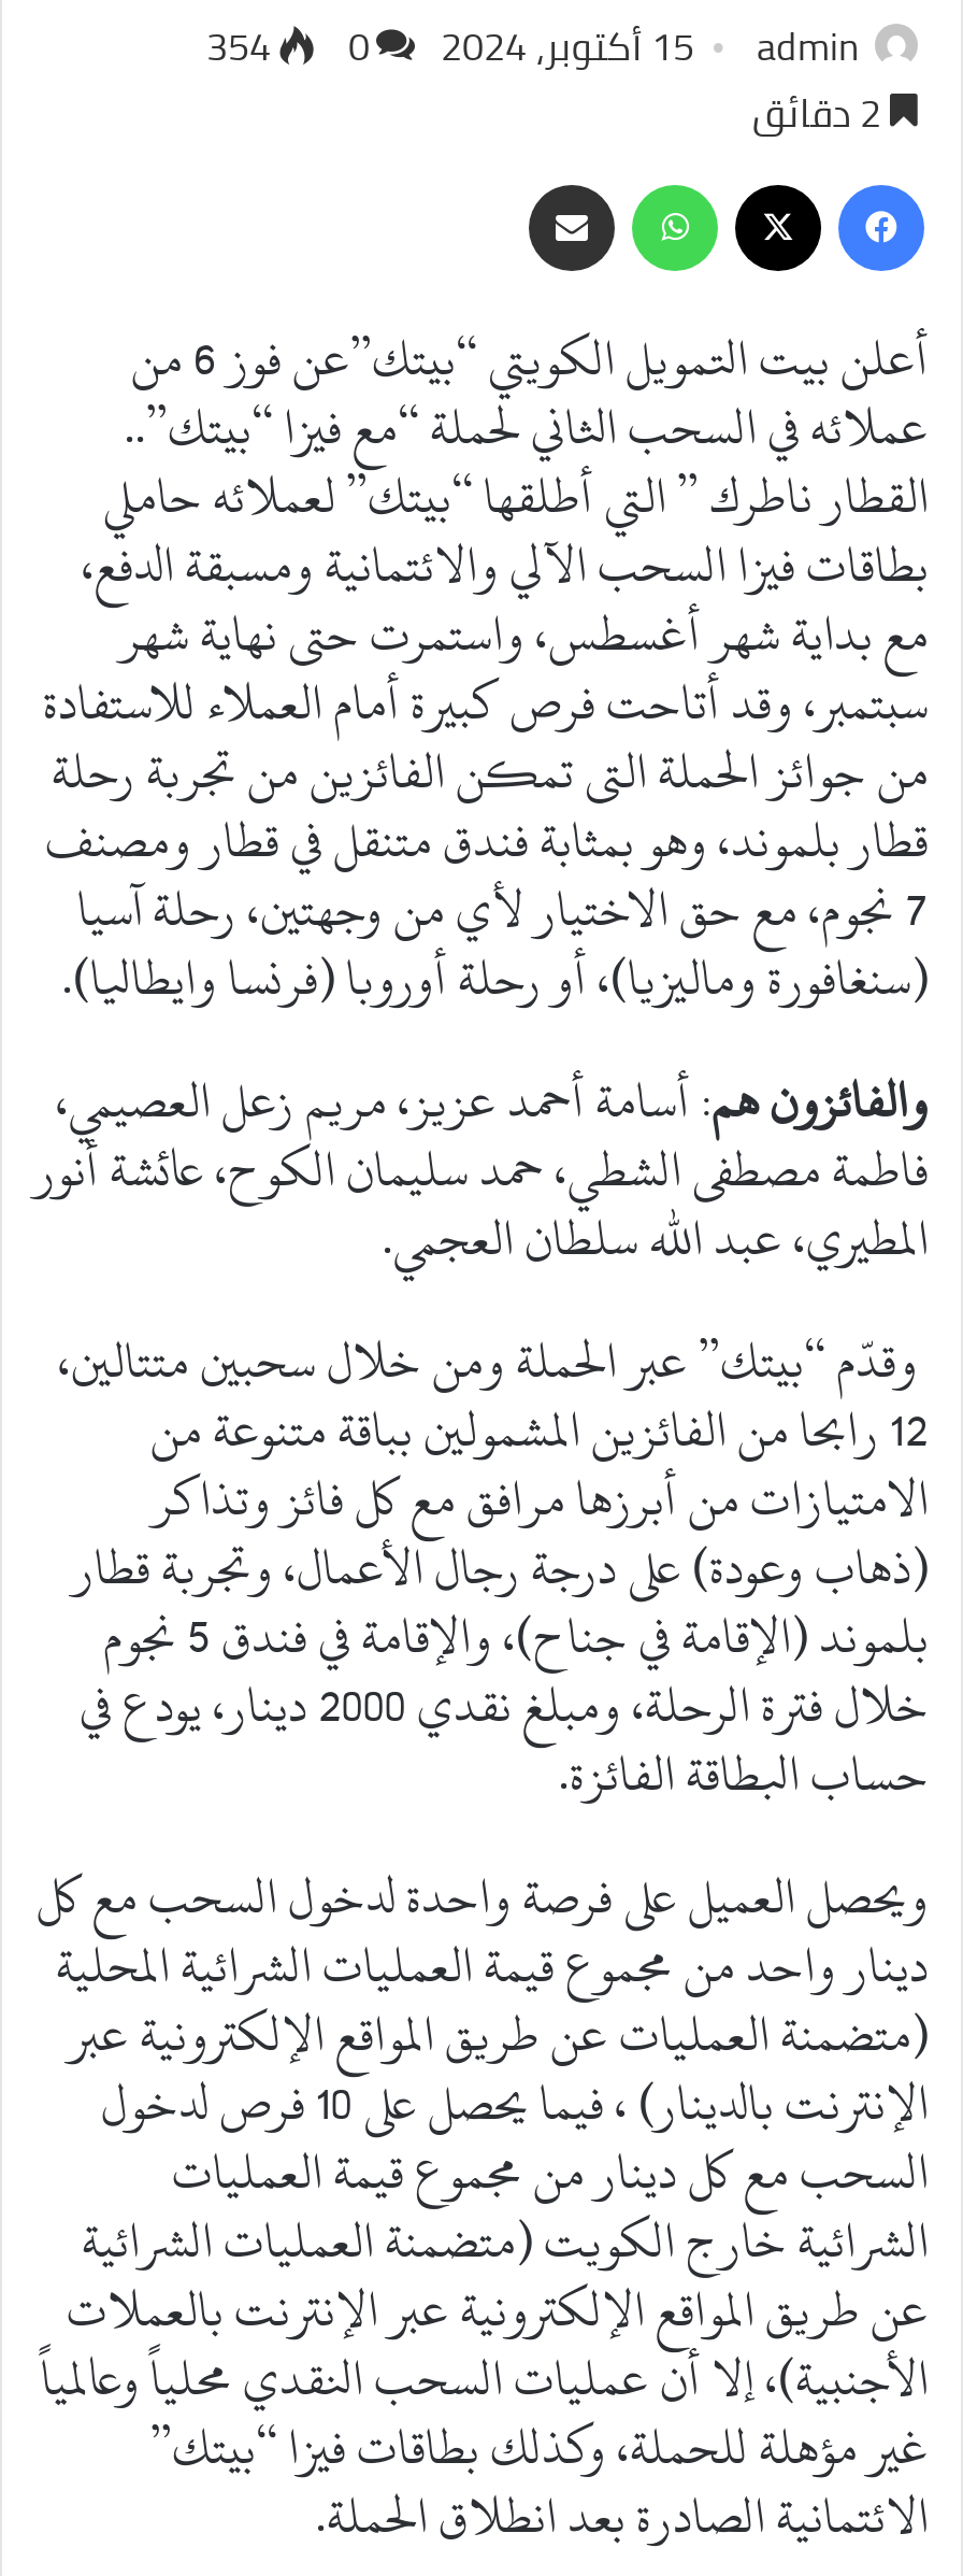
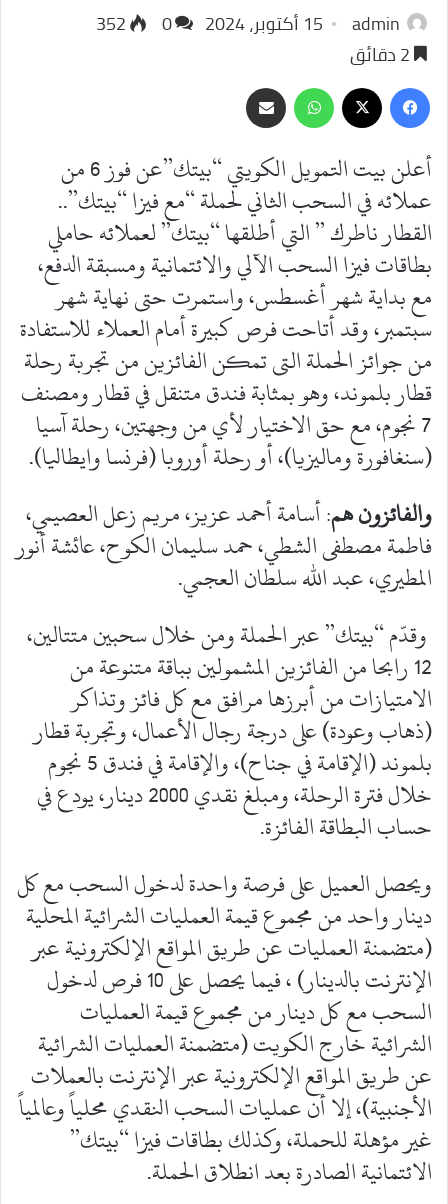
- 354
+ 352
